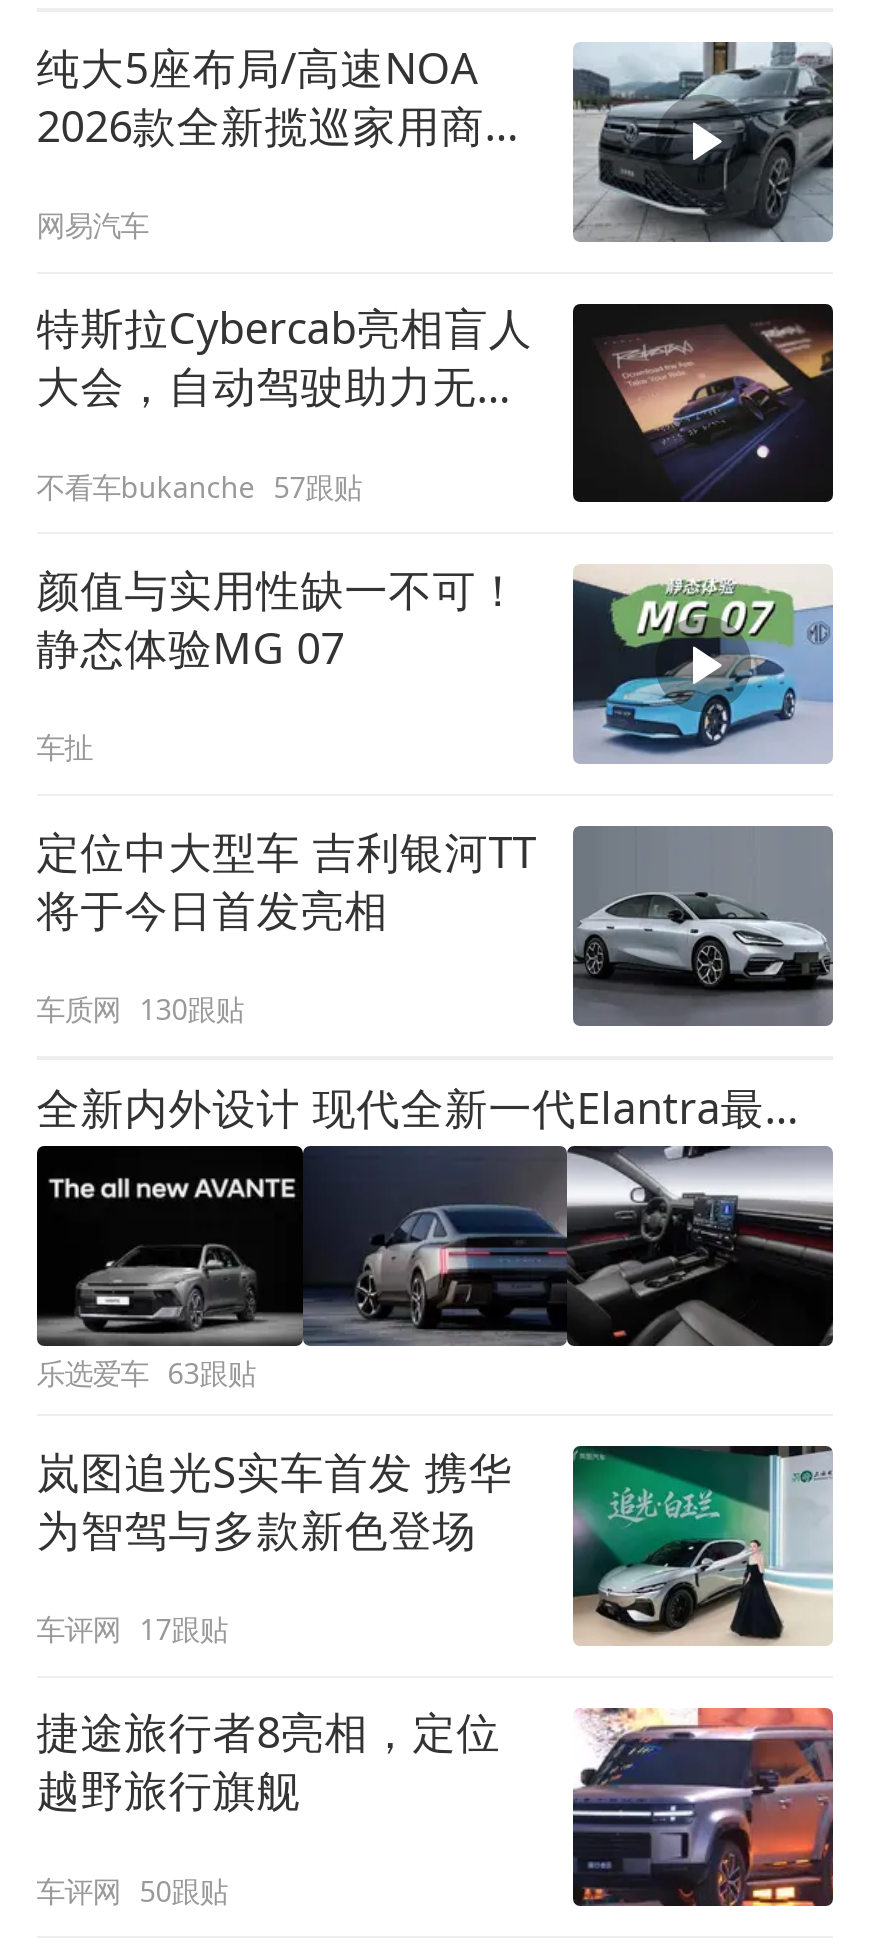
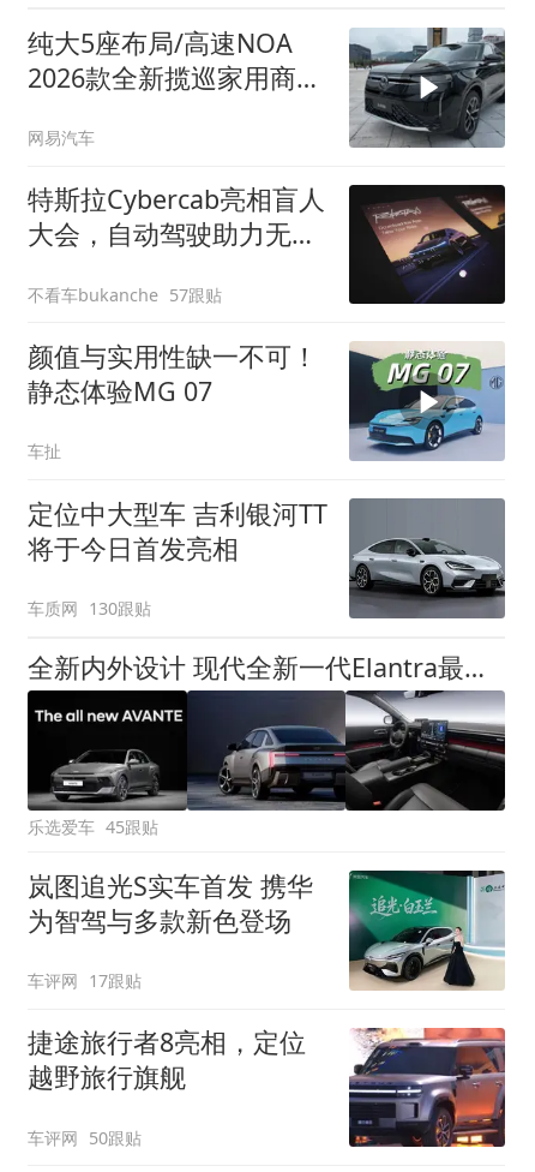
- 乐选爱车 63跟贴
+ 乐选爱车 45跟贴
